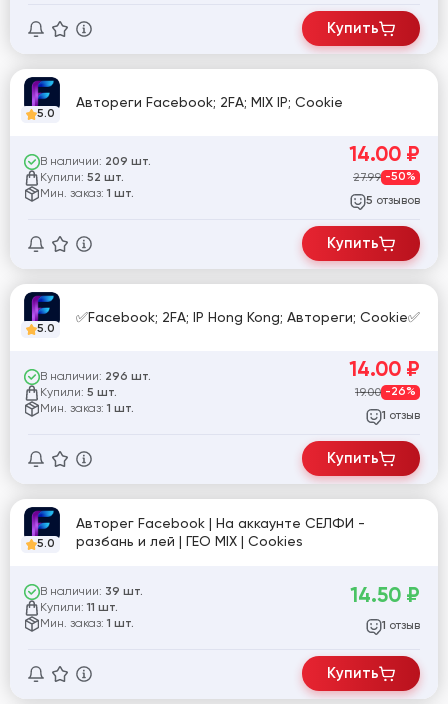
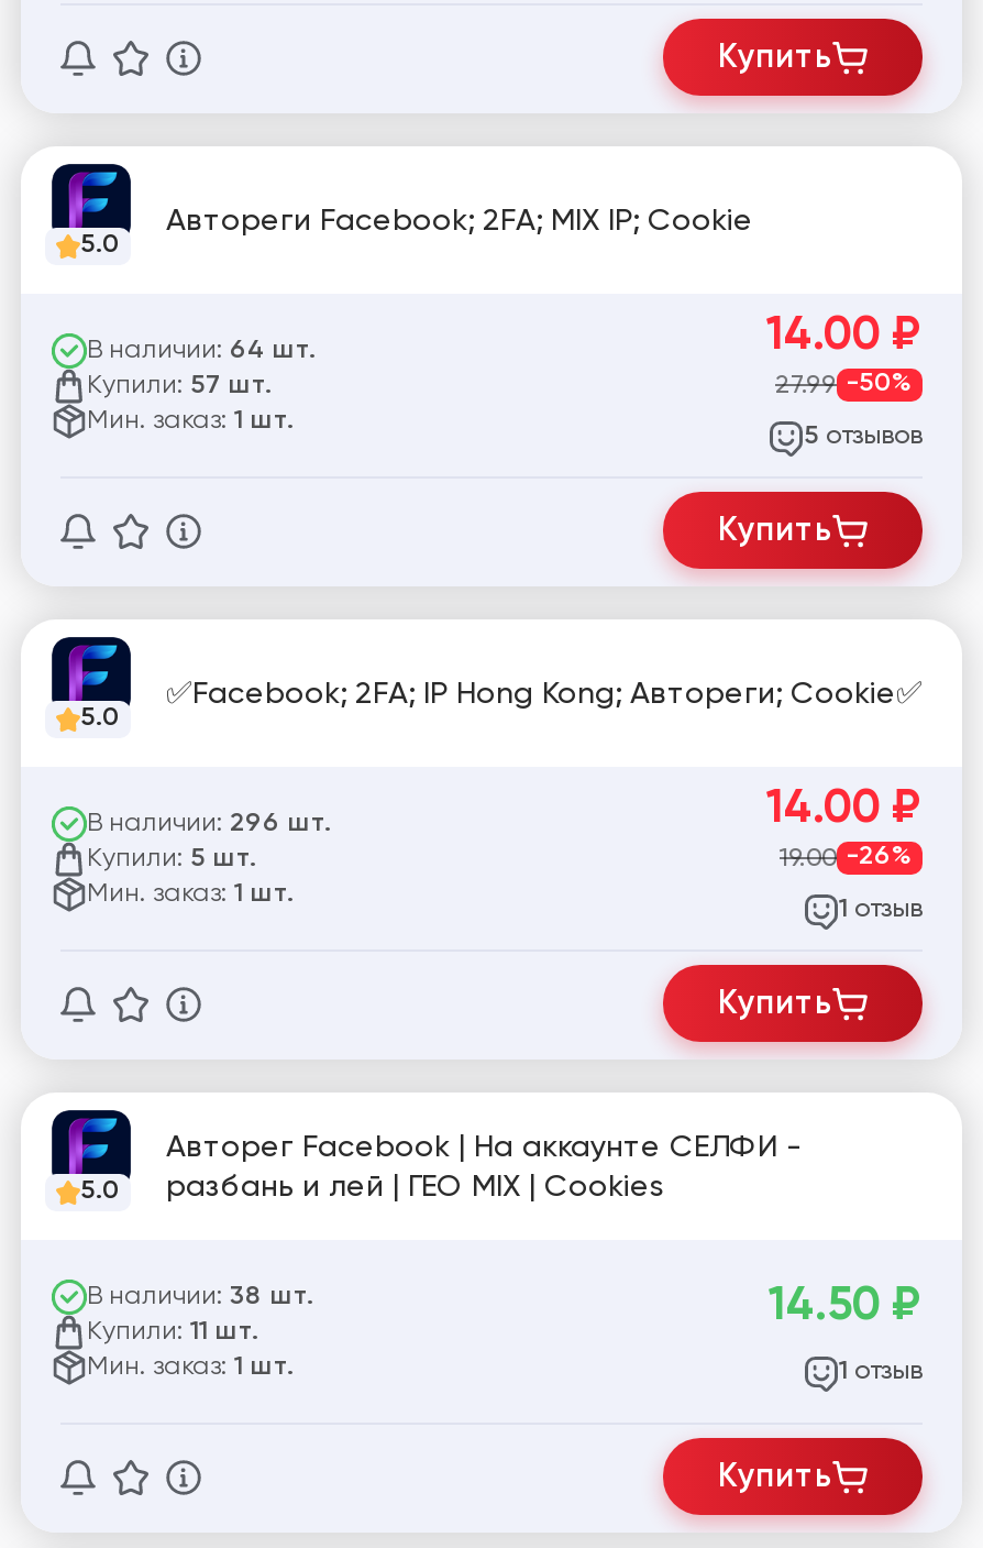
- В наличии: 209 шт.
+ В наличии: 64 шт.

- Купили: 52 шт.
+ Купили: 57 шт.

- В наличии: 39 шт.
+ В наличии: 38 шт.
